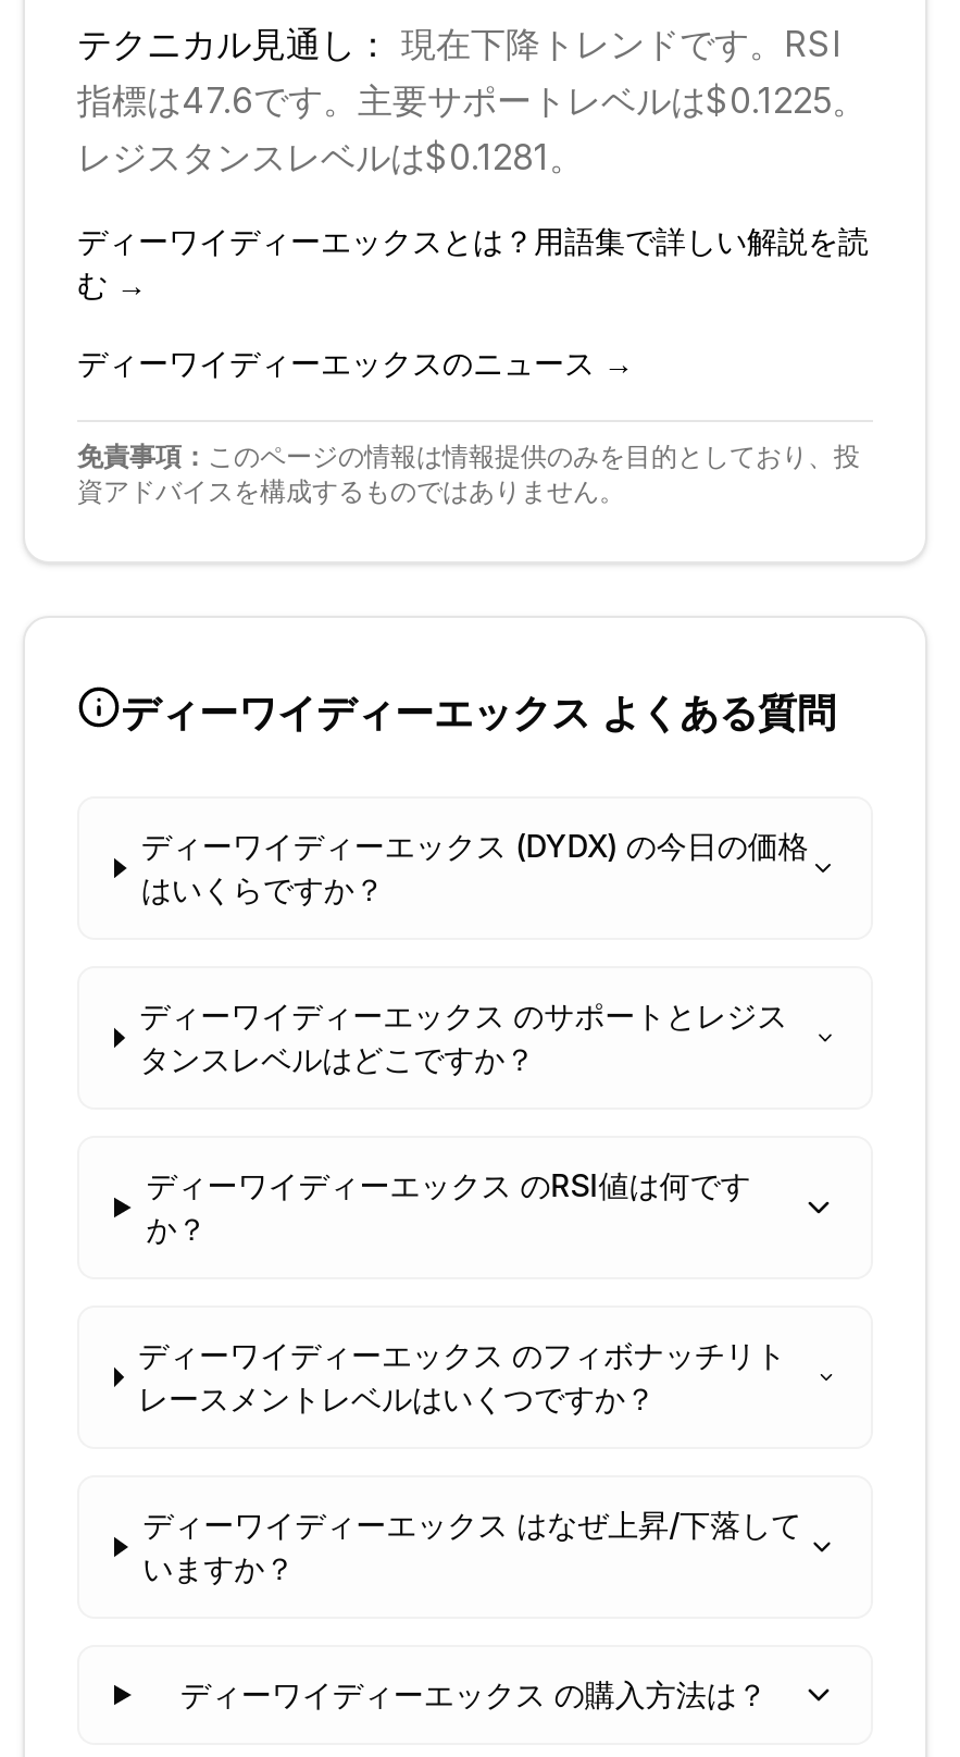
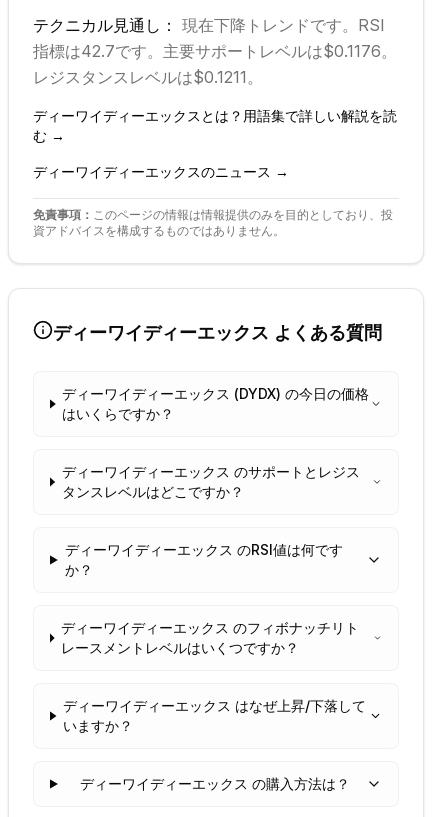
- 指標は47.6です。主要サポートレベルは$0.1225。
+ 指標は42.7です。主要サポートレベルは$0.1176。

- レジスタンスレベルは$0.1281。
+ レジスタンスレベルは$0.1211。
